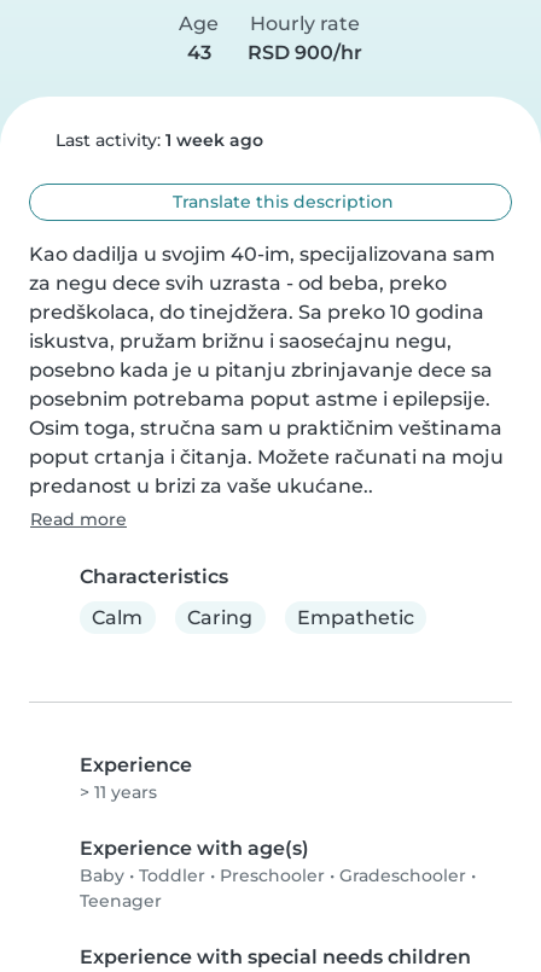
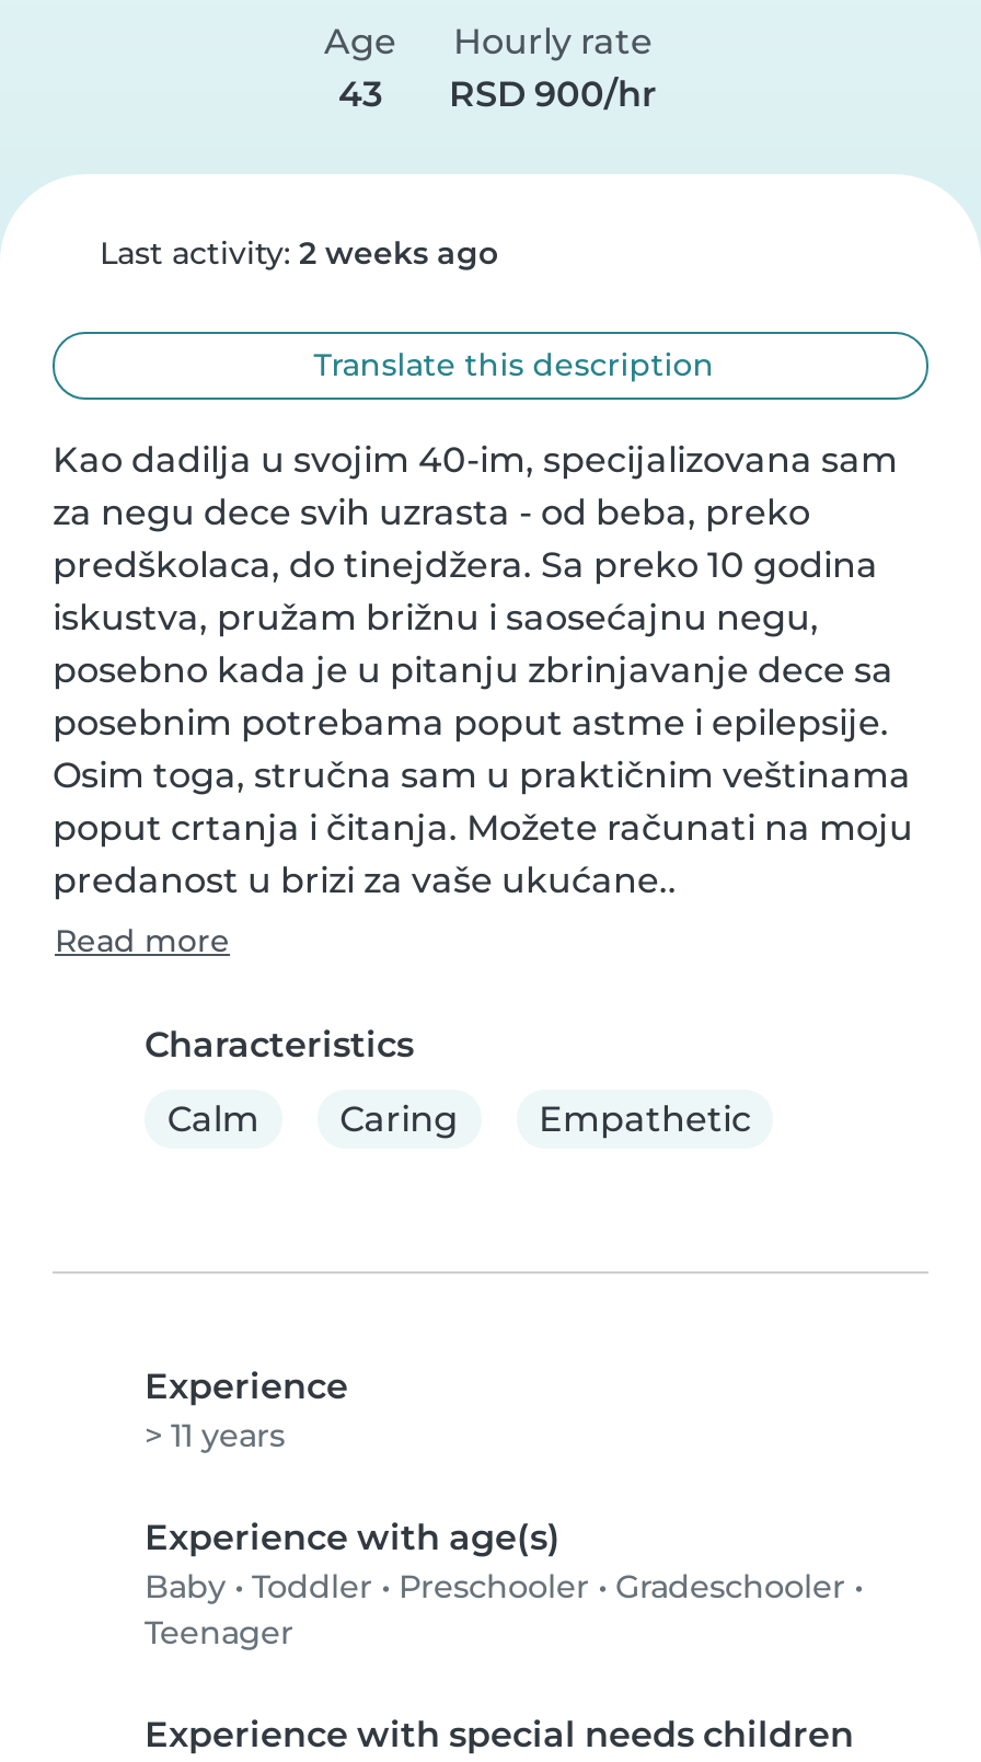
- Last activity: 1 week ago
+ Last activity: 2 weeks ago
